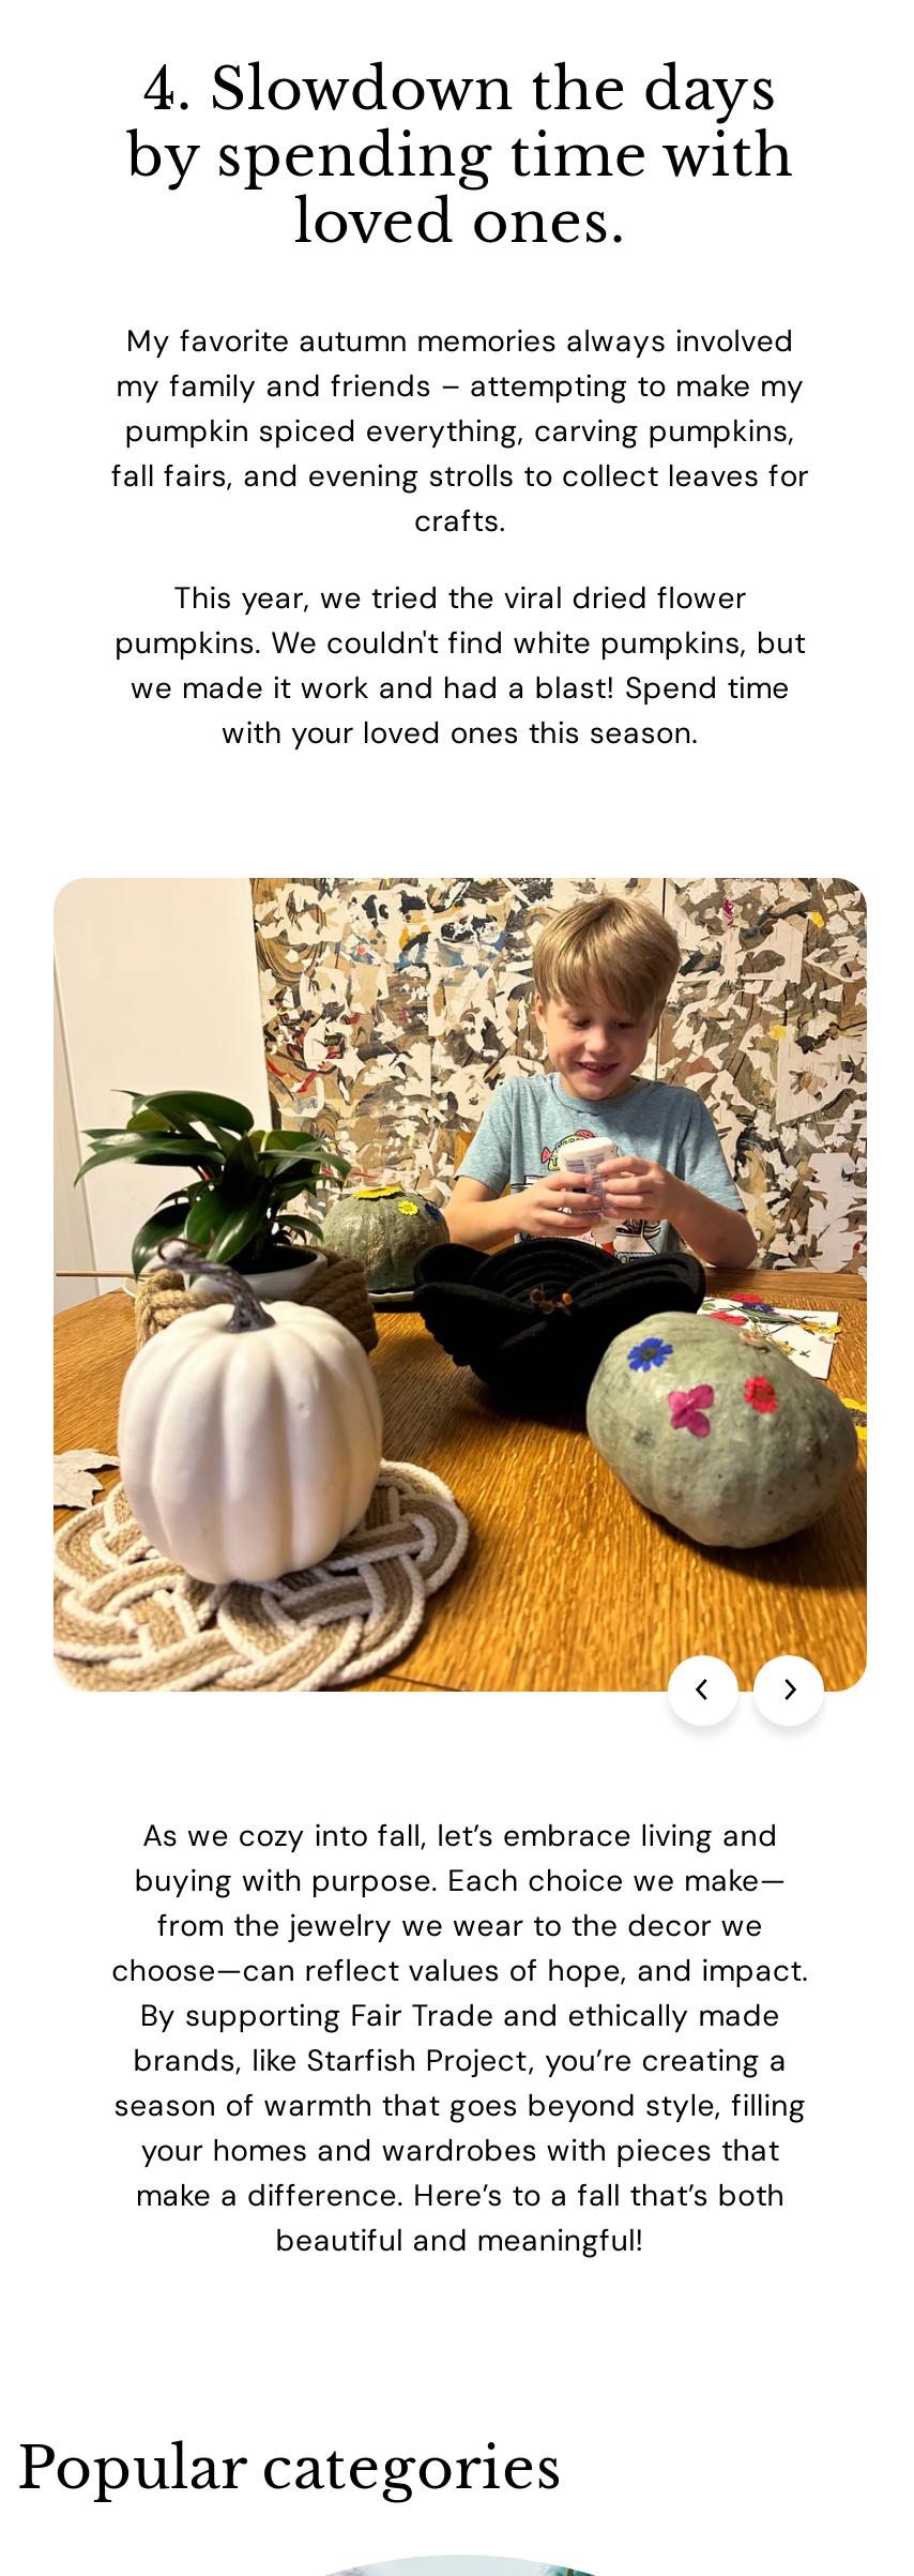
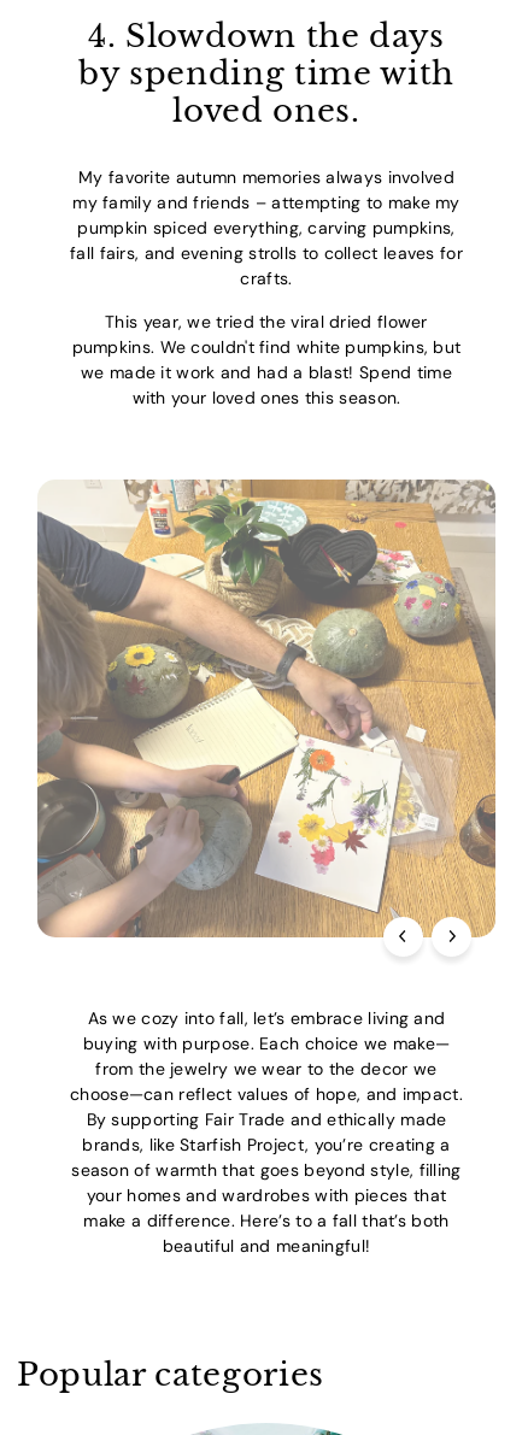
- [image]
+ [image]
